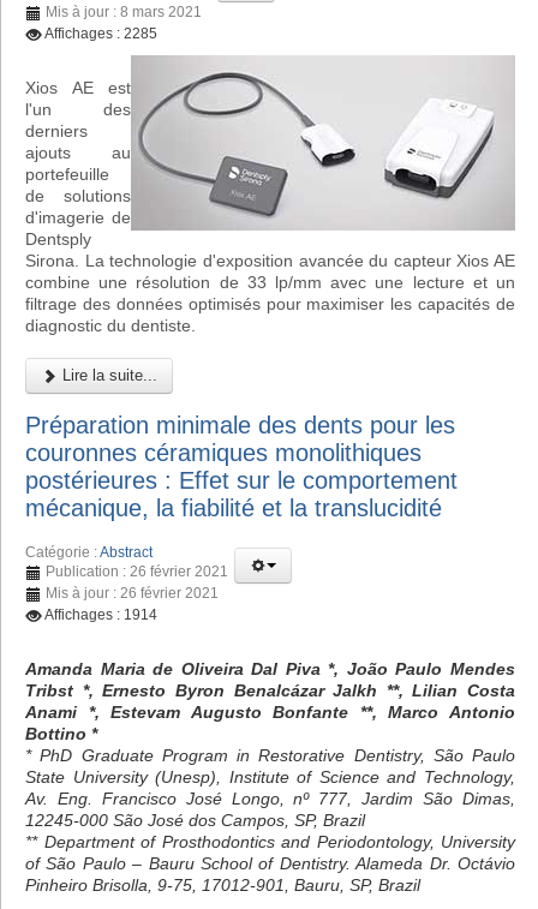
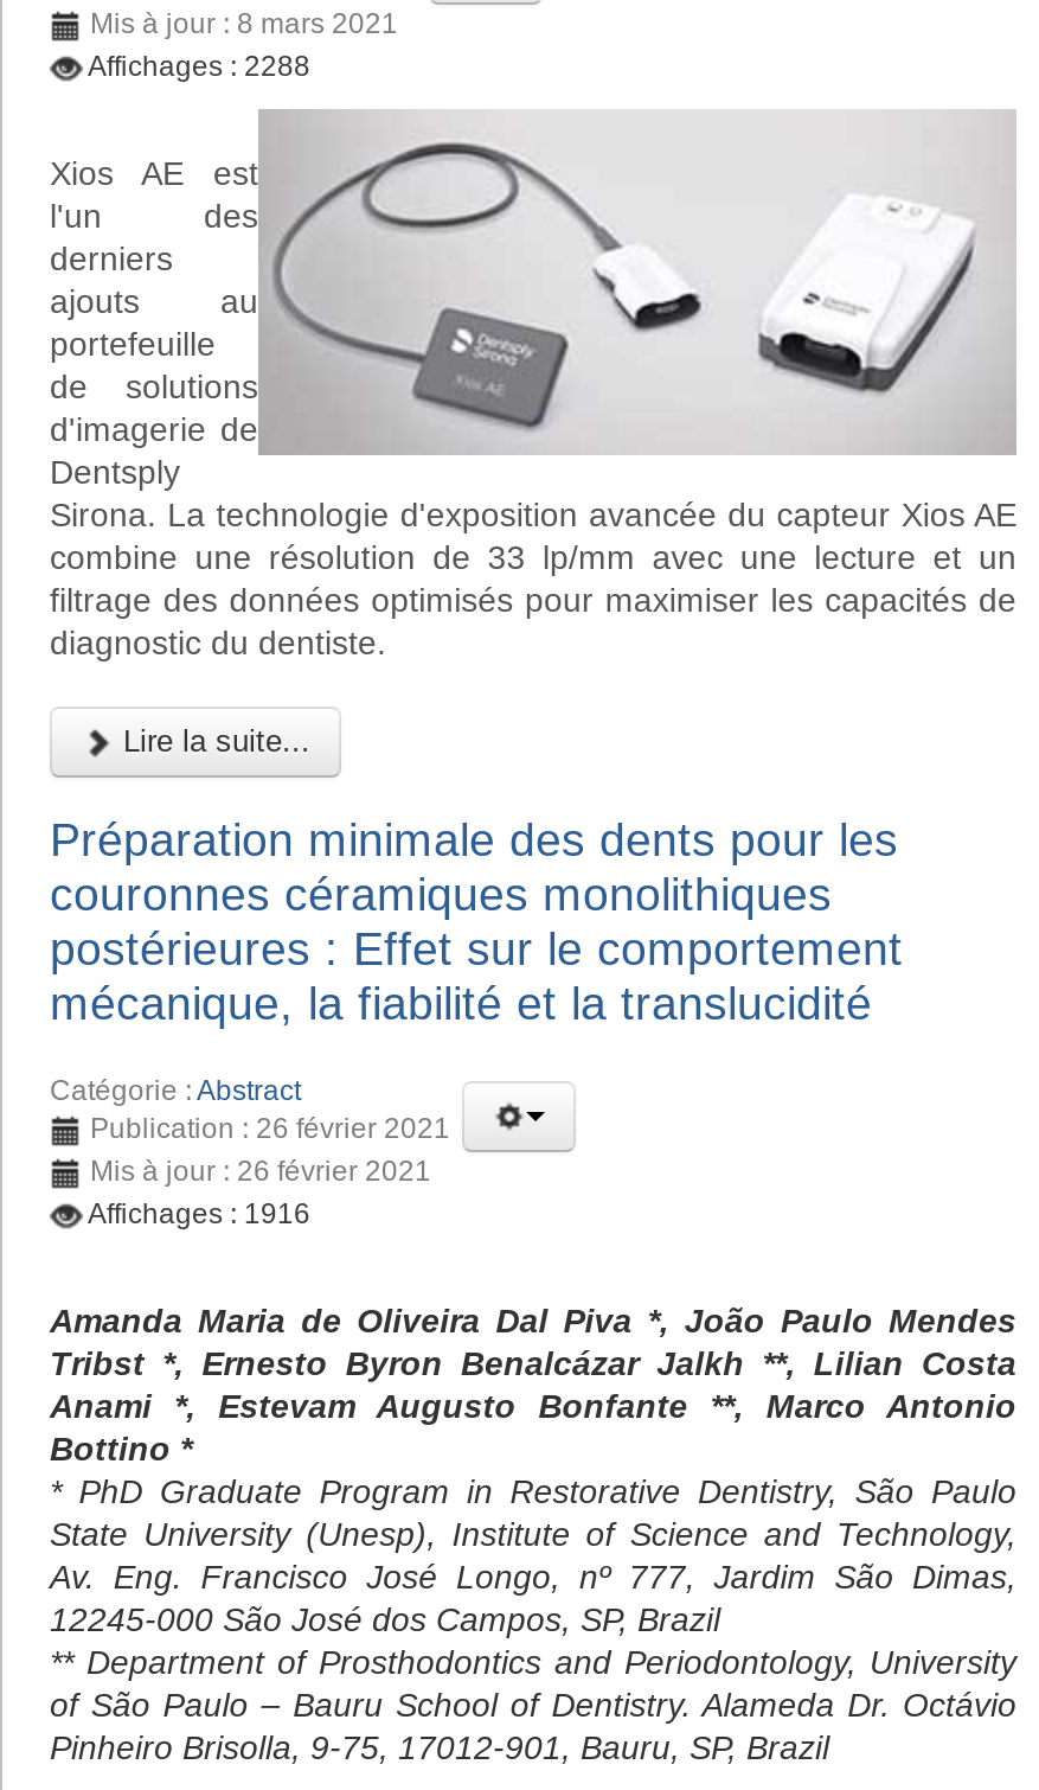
- Affichages : 2285
+ Affichages : 2288

- Affichages : 1914
+ Affichages : 1916
